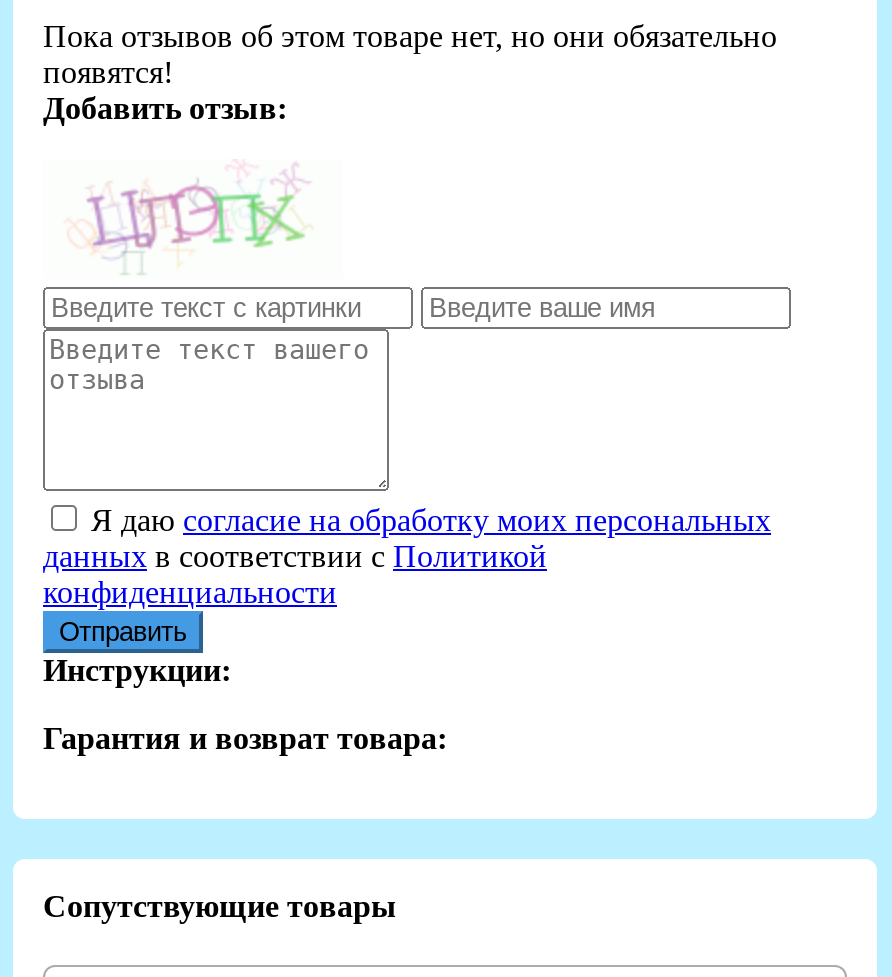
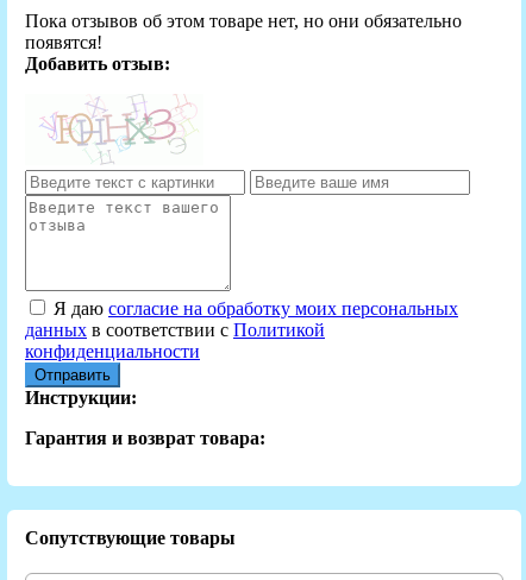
- [image]
+ [image]
